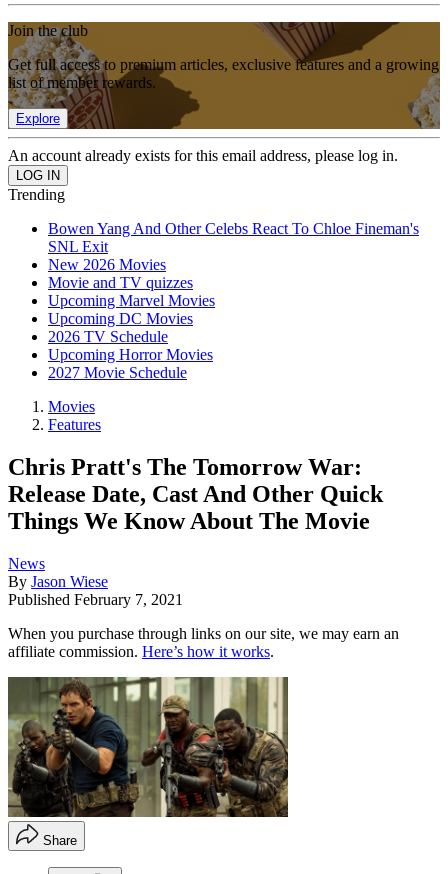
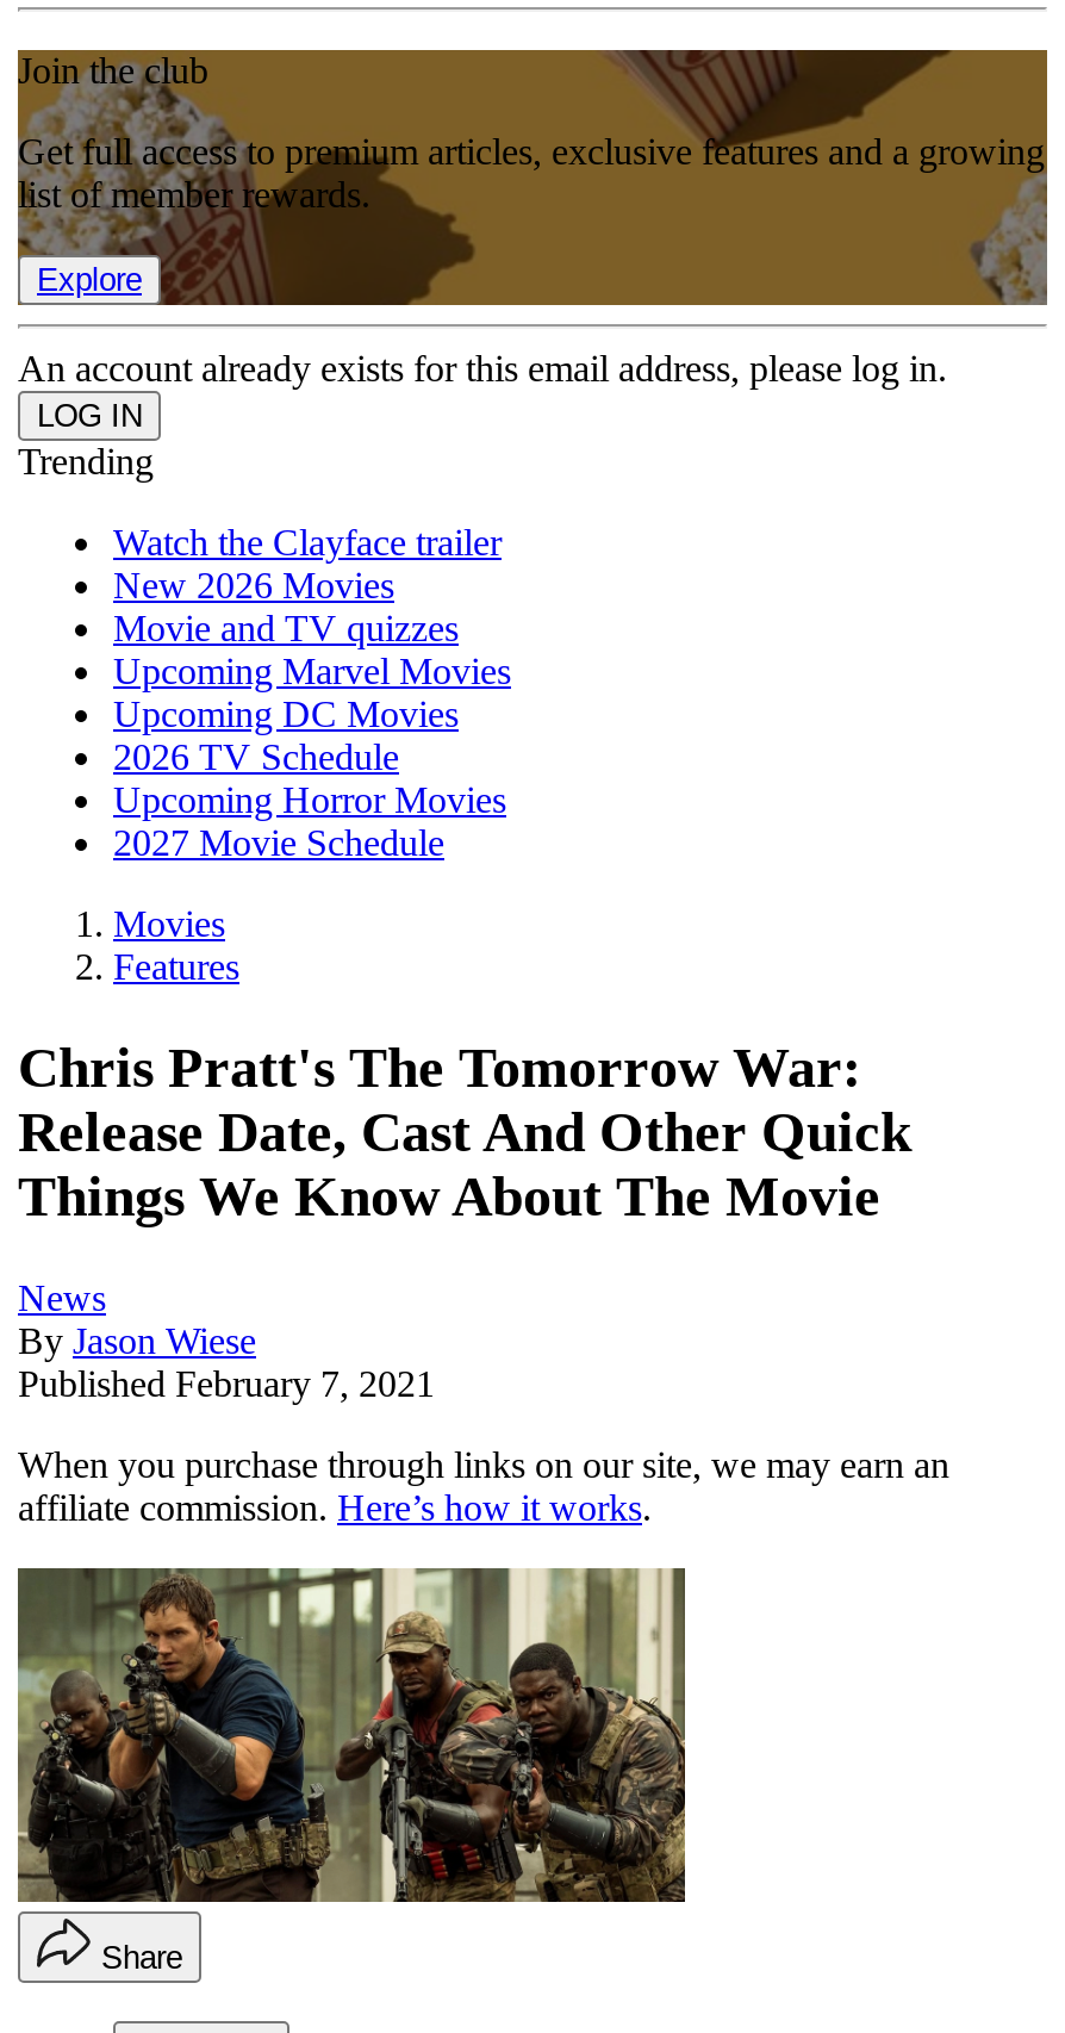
- Bowen Yang And Other Celebs React To Chloe Fineman's
- SNL Exit
+ Watch the Clayface trailer
